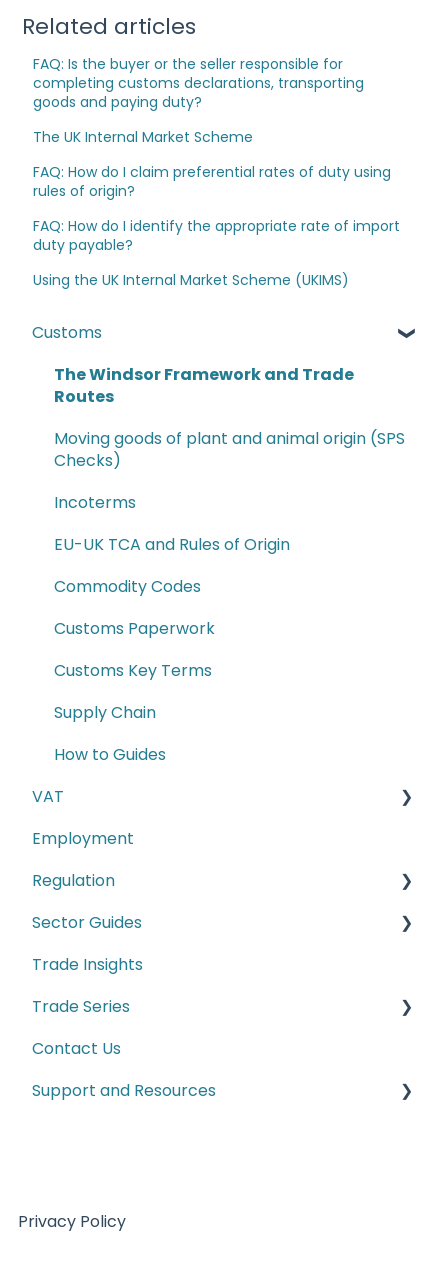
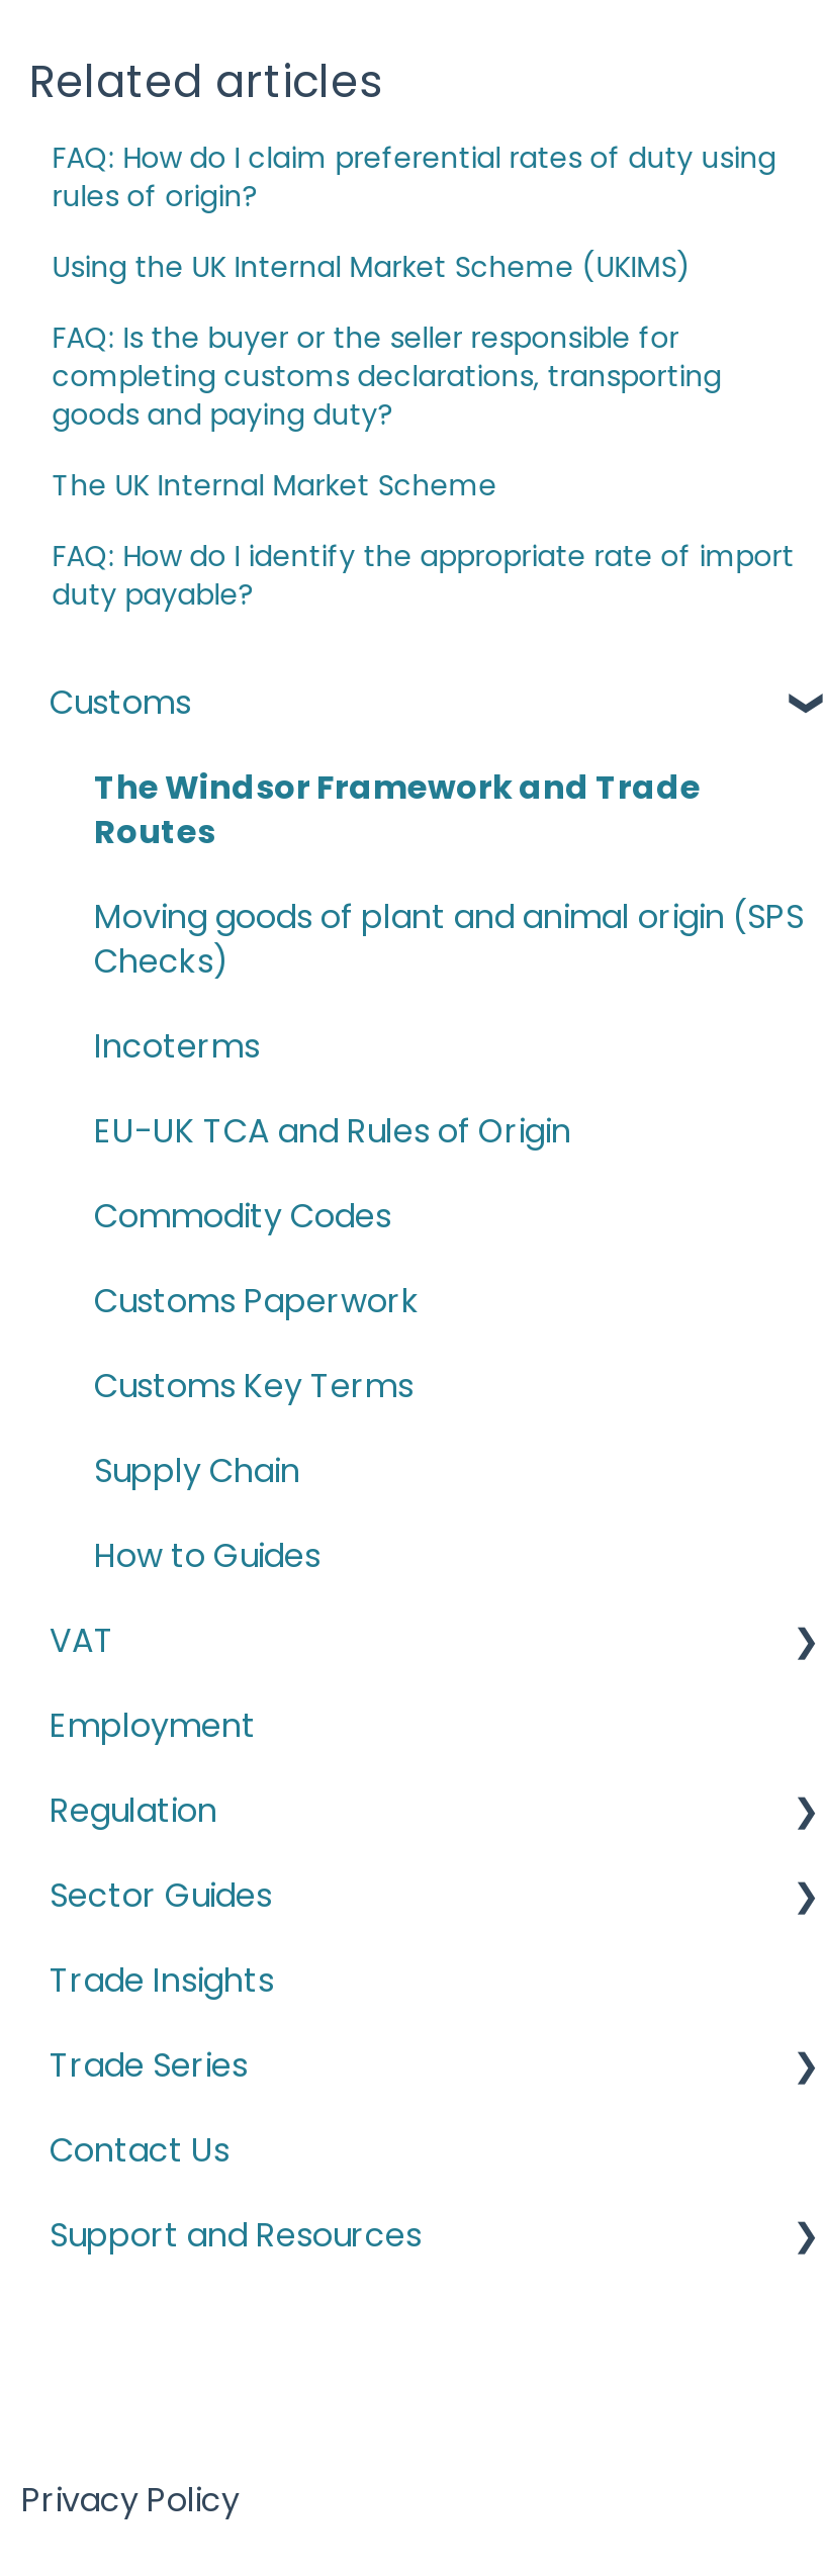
moved down: FAQ: Is the buyer or the seller responsible for | completing customs declarations, transporting | goods and paying duty? | The UK Internal Market Scheme

moved up: FAQ: How do I claim preferential rates of duty using | rules of origin?

moved down: FAQ: How do I identify the appropriate rate of import | duty payable?

moved up: Using the UK Internal Market Scheme (UKIMS)
